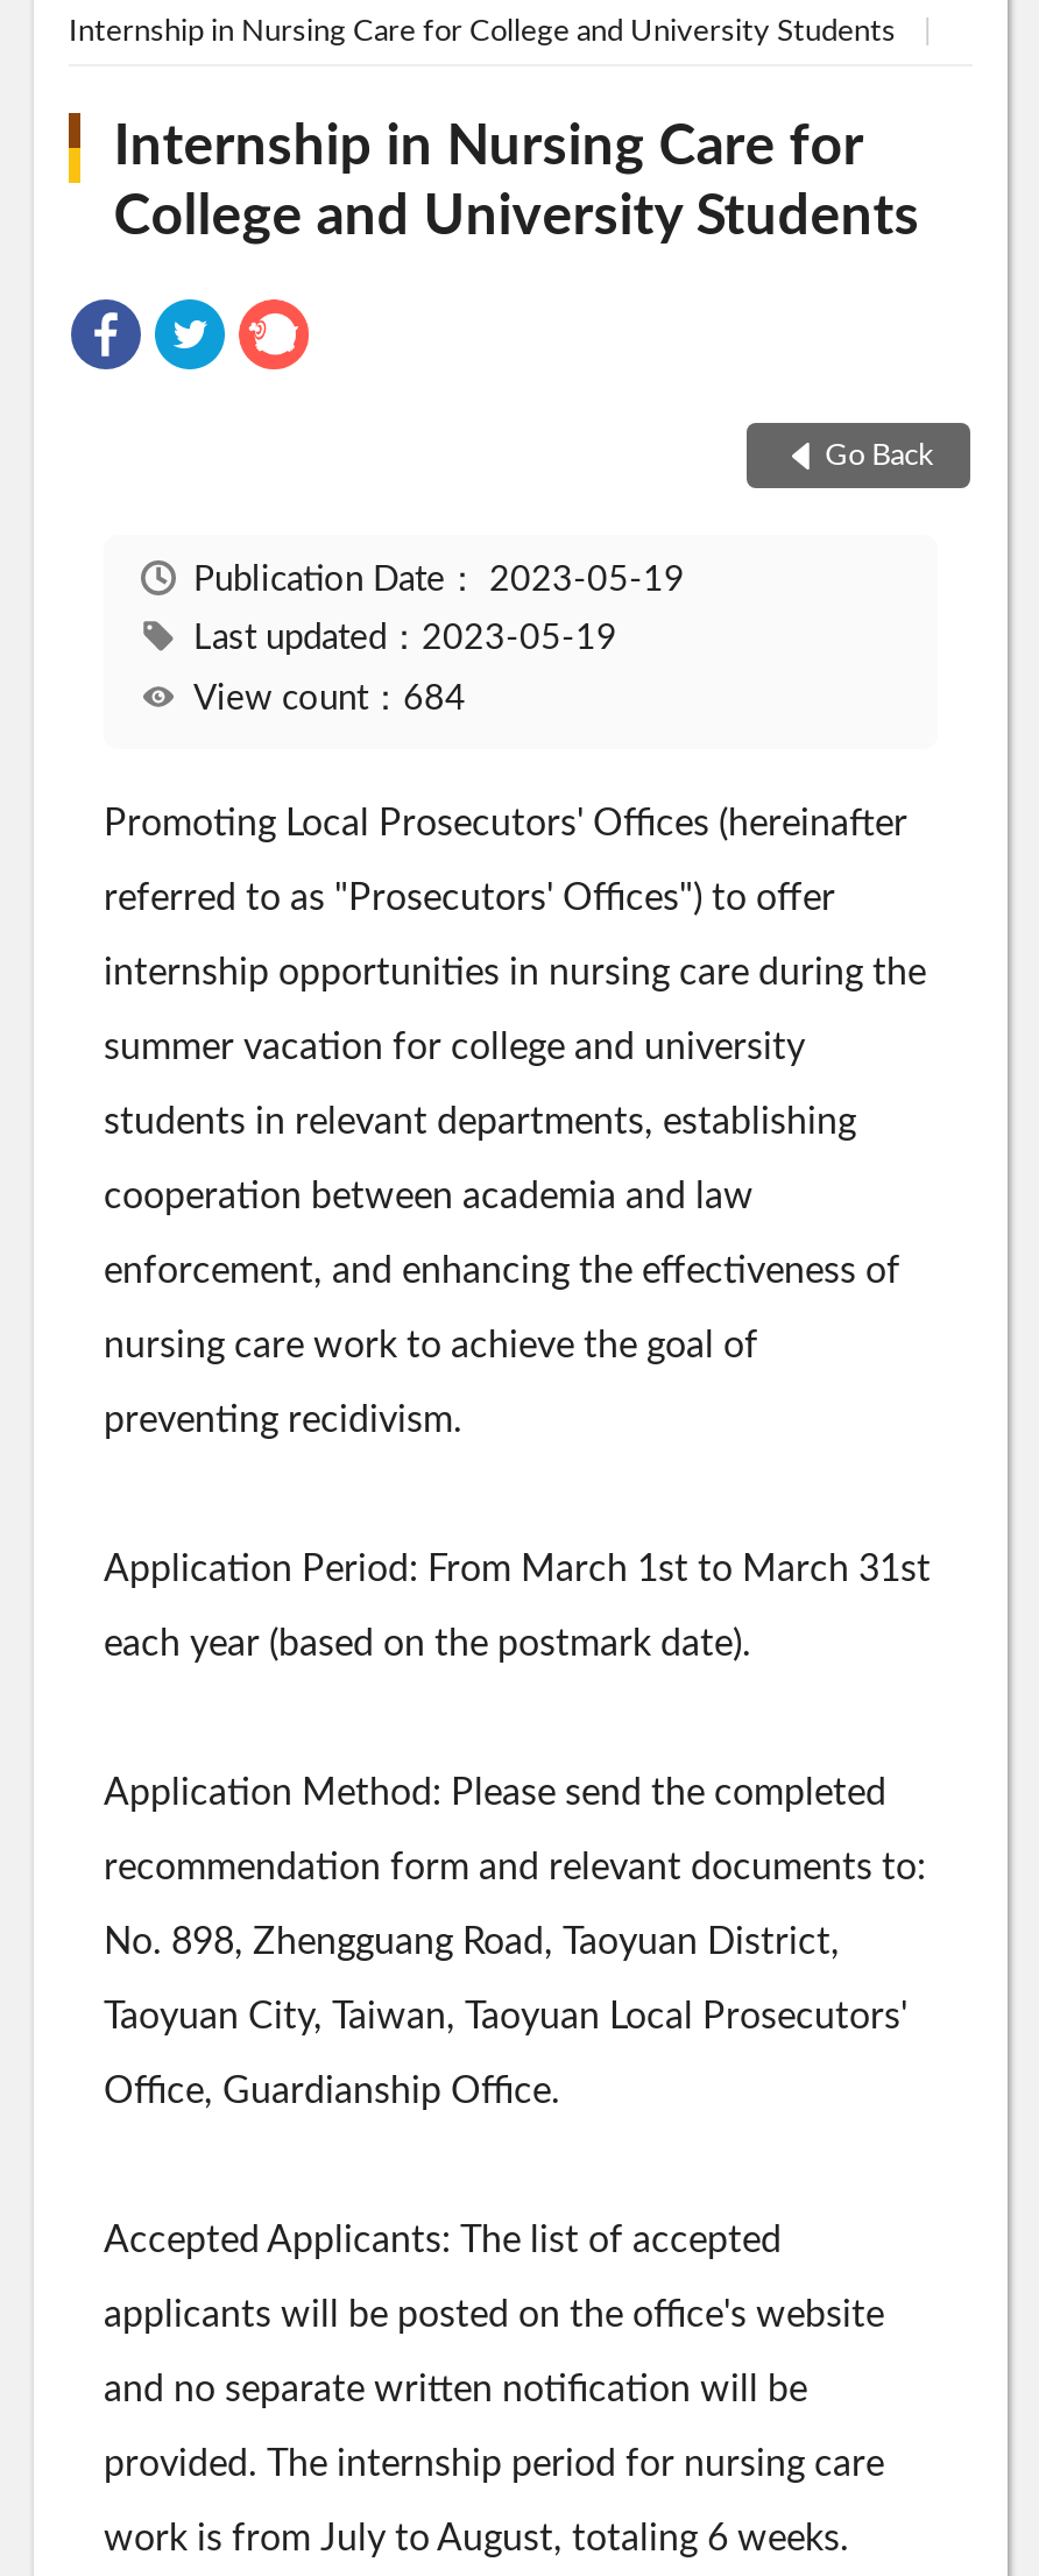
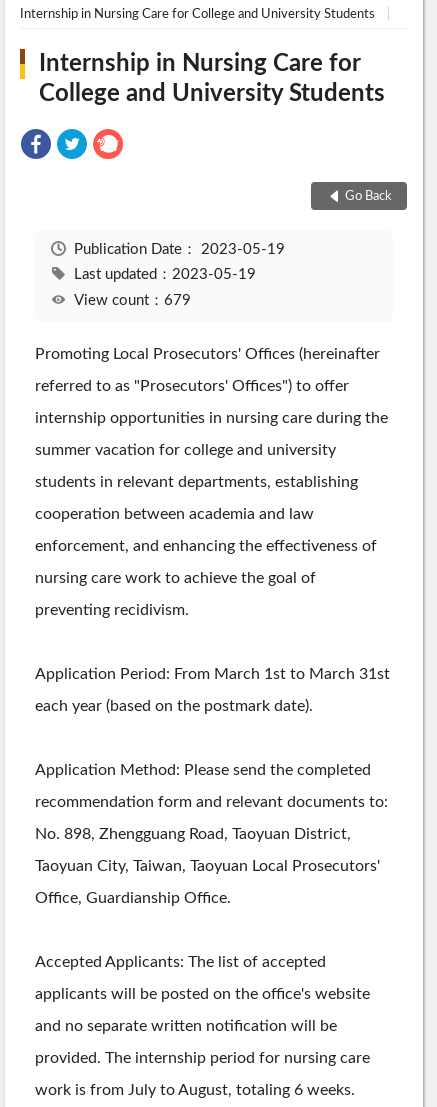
- View count：684
+ View count：679
